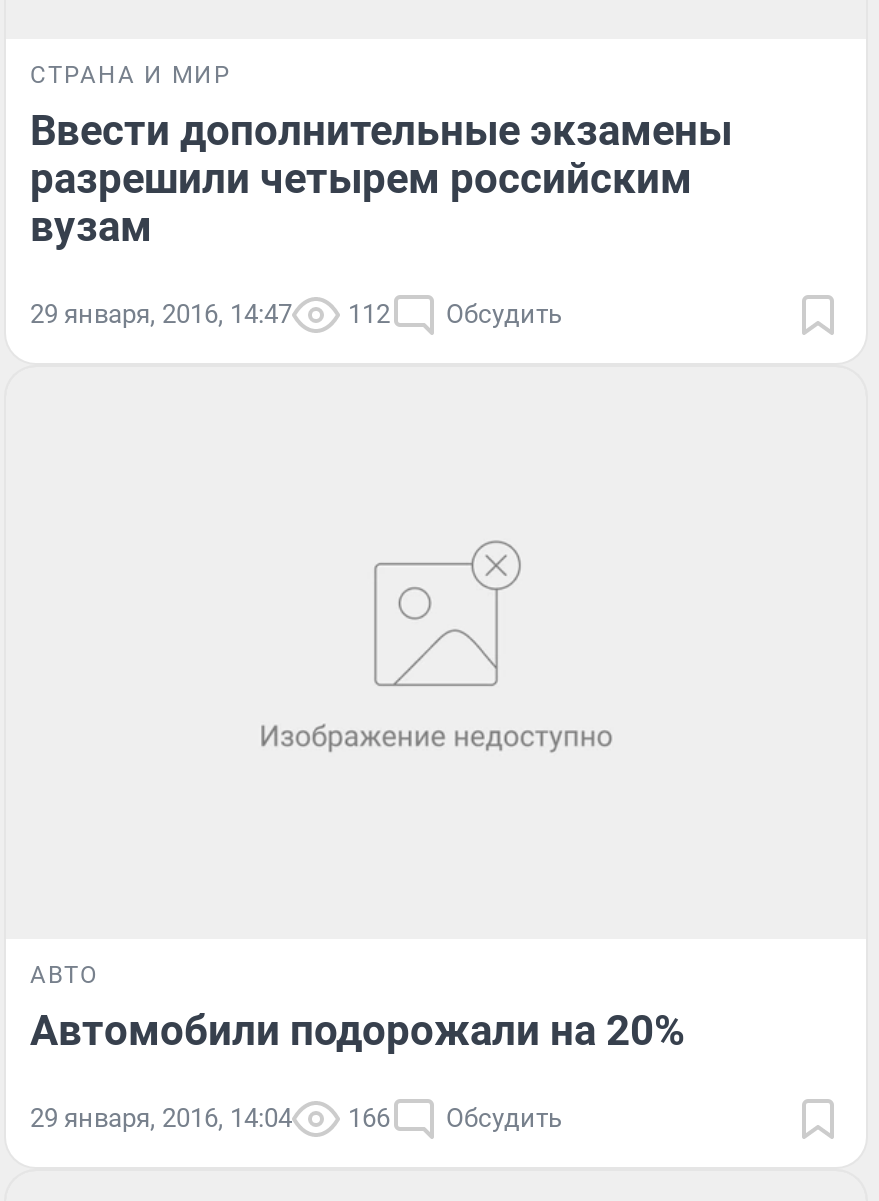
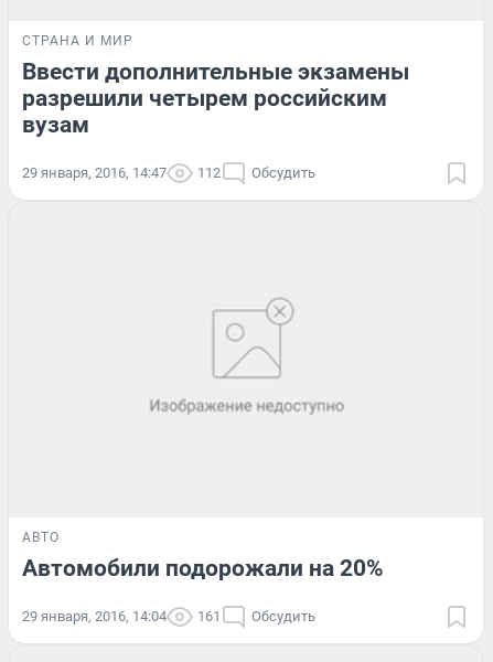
- 29 января, 2016, 14:04 166 Обсудить
+ 29 января, 2016, 14:04 161 Обсудить
